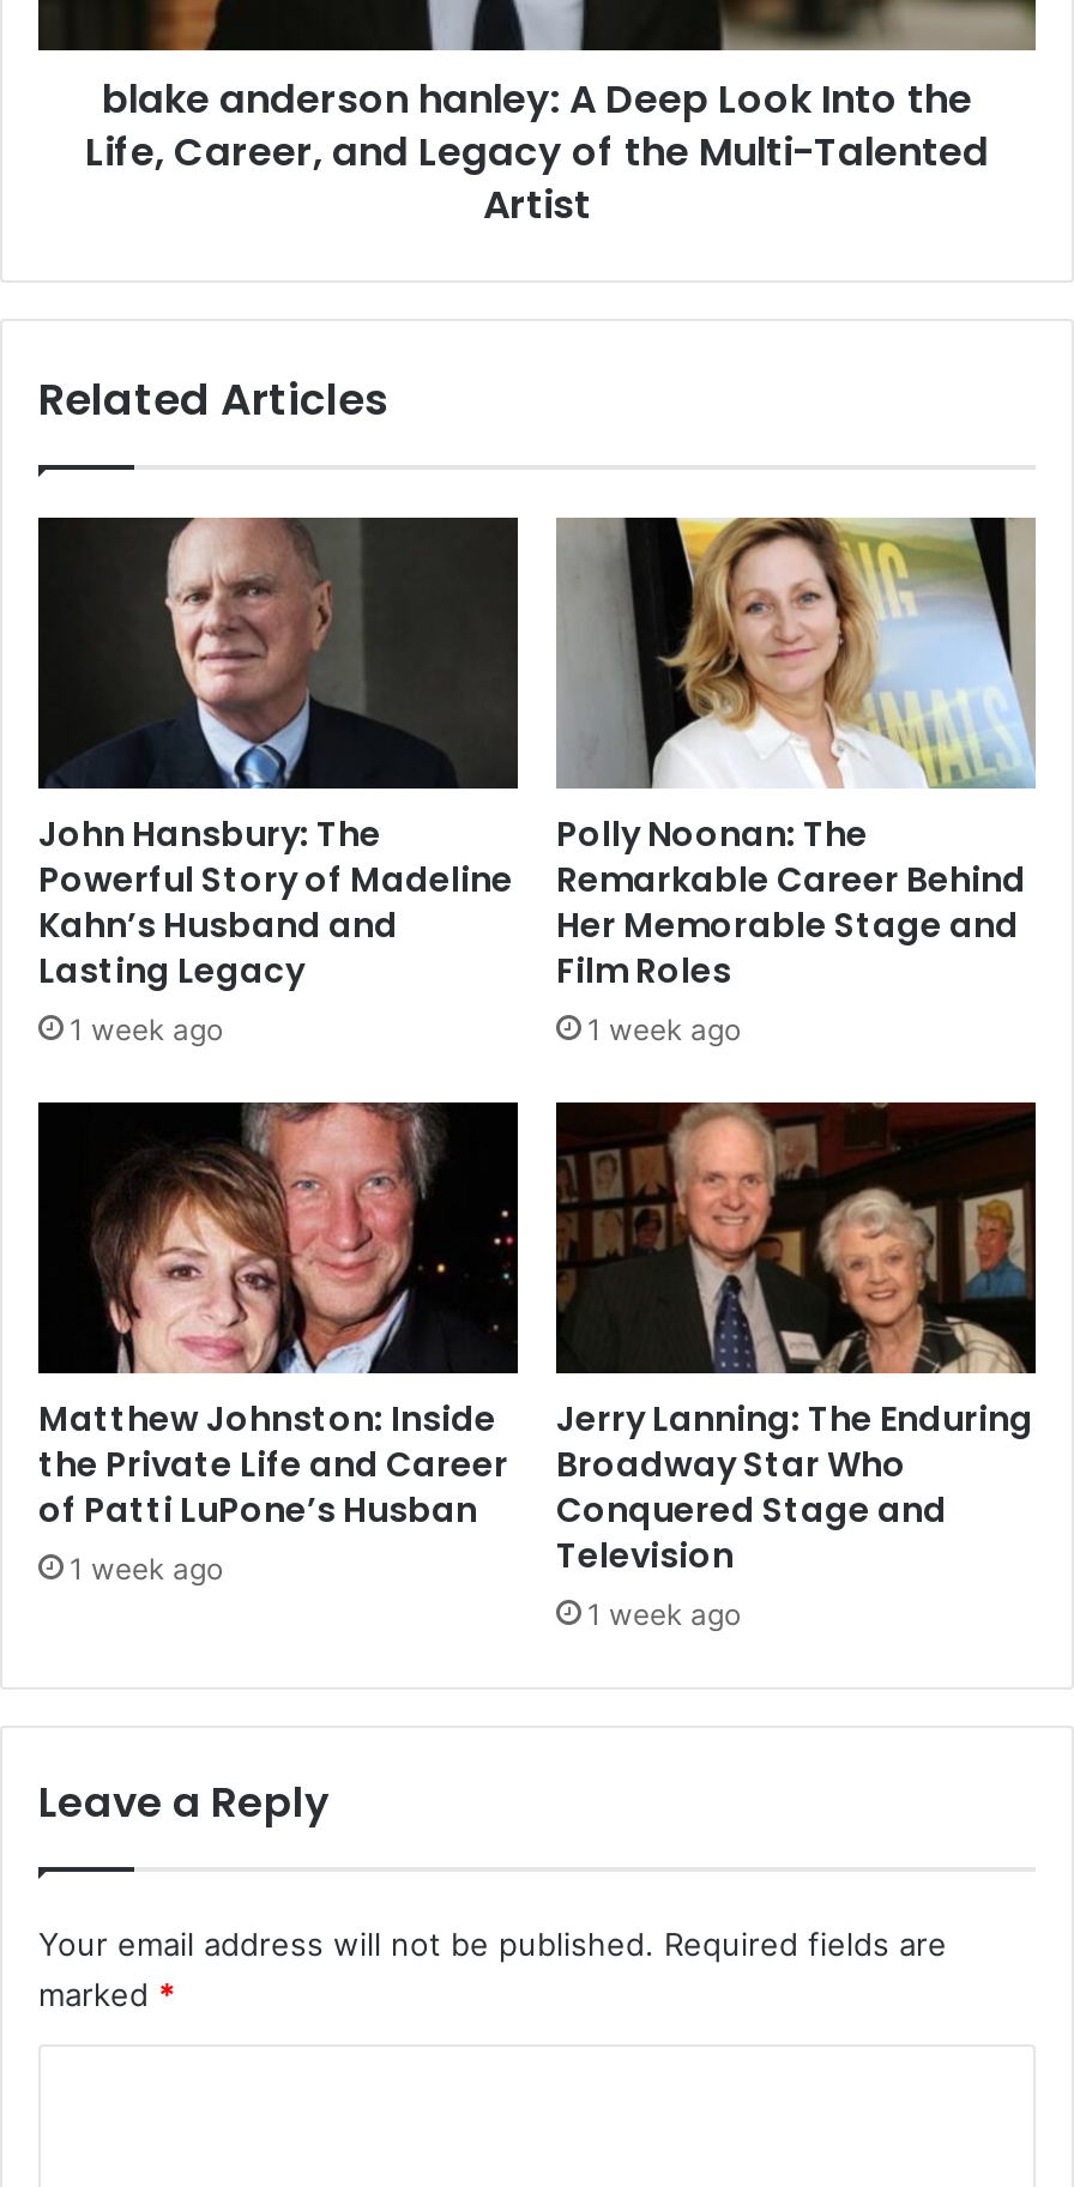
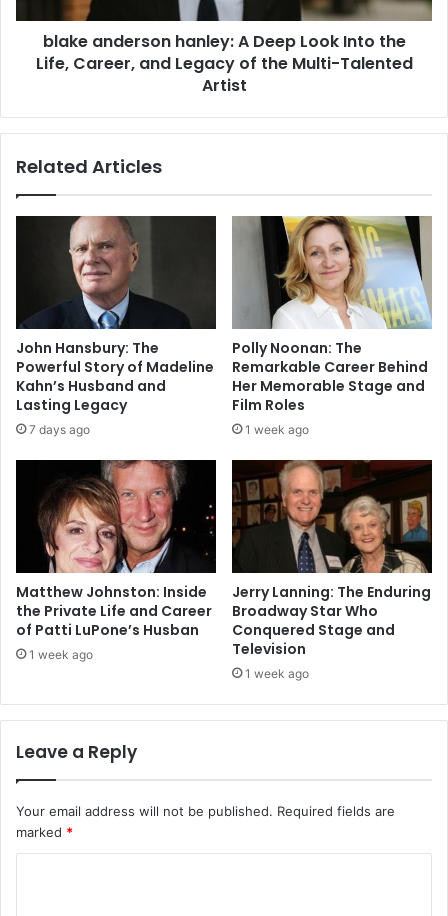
- 1 week ago
+ 7 days ago
